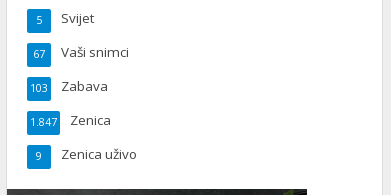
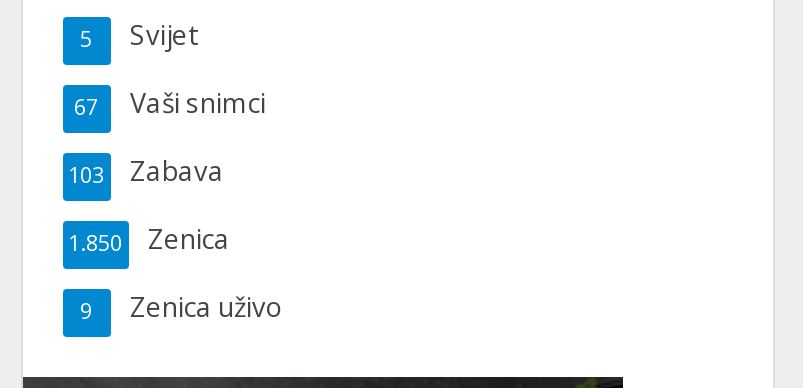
- 1.847 Zenica
+ 1.850 Zenica
